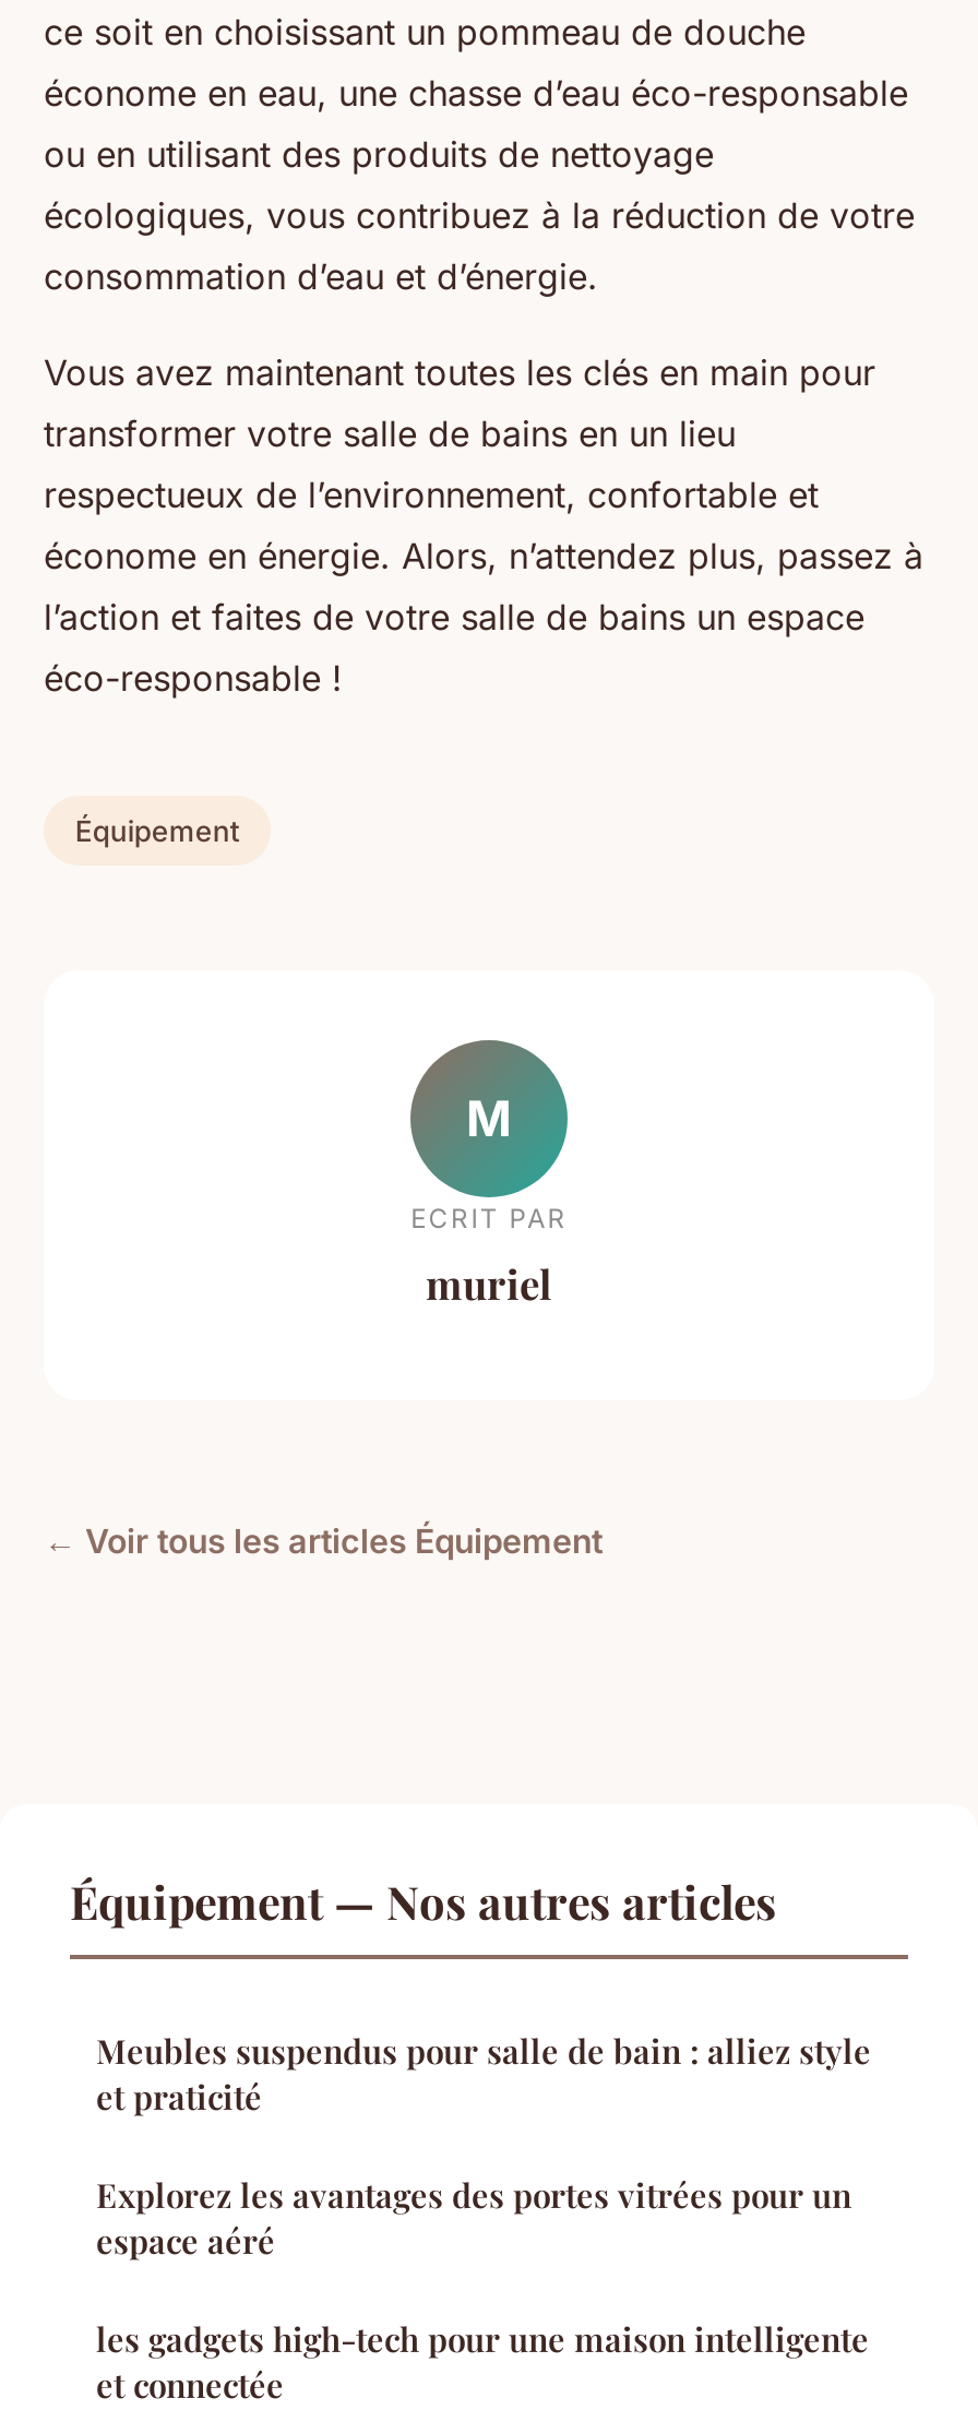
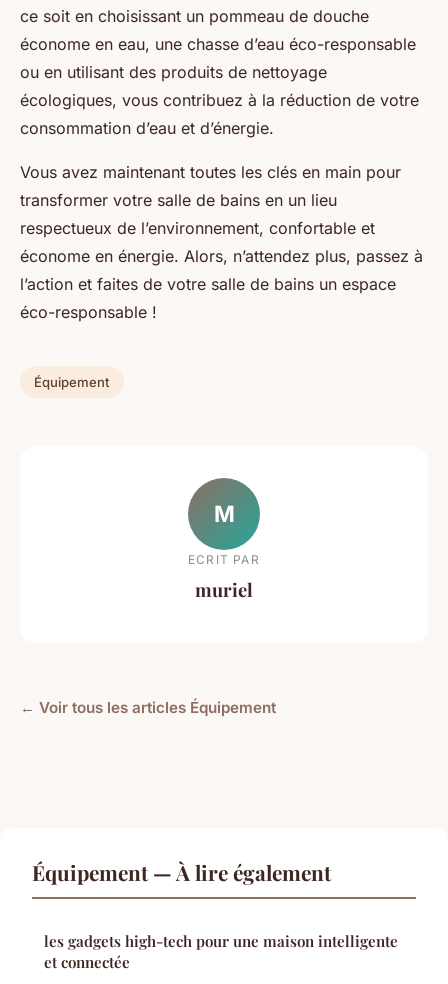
- Équipement — Nos autres articles
- Meubles suspendus pour salle de bain : alliez style
- et praticité
- Explorez les avantages des portes vitrées pour un
- espace aéré
+ Équipement — À lire également
